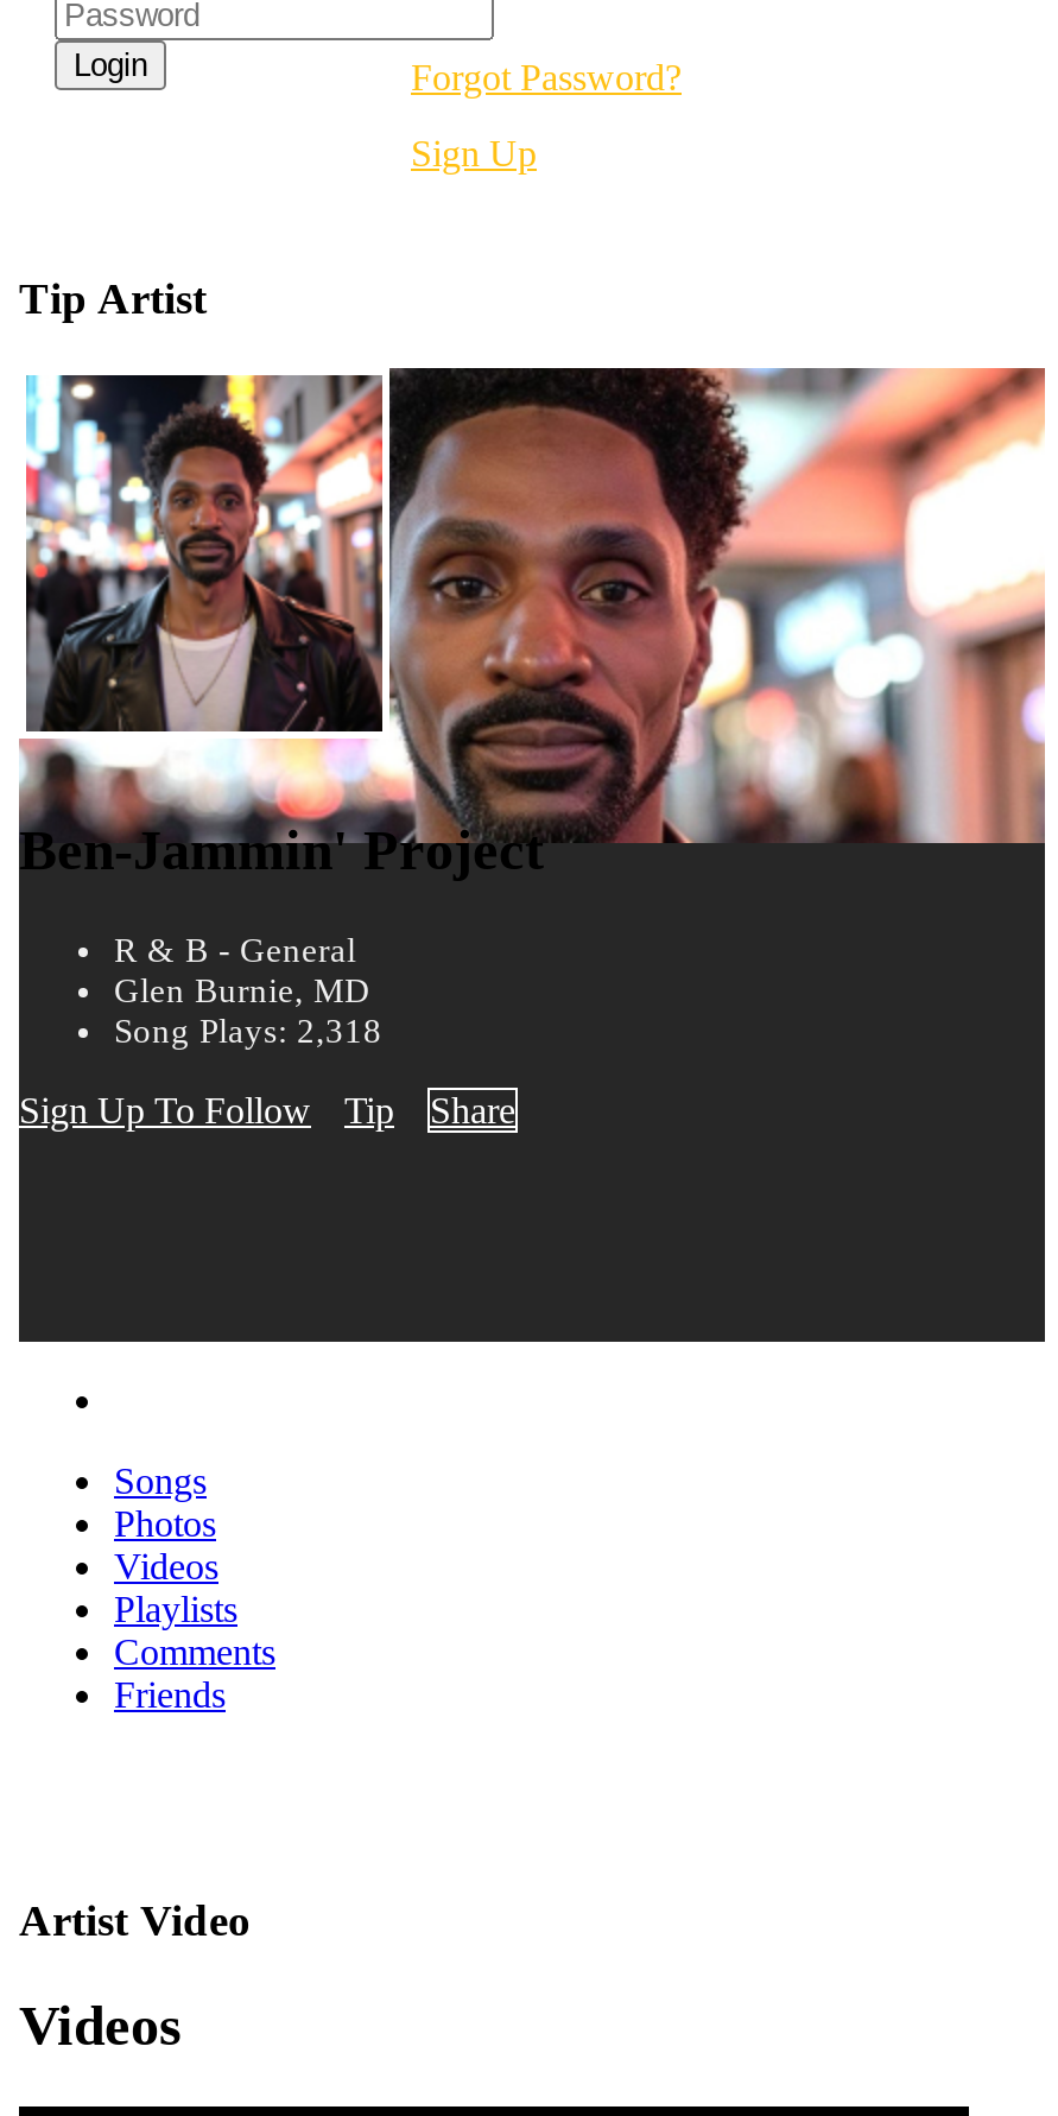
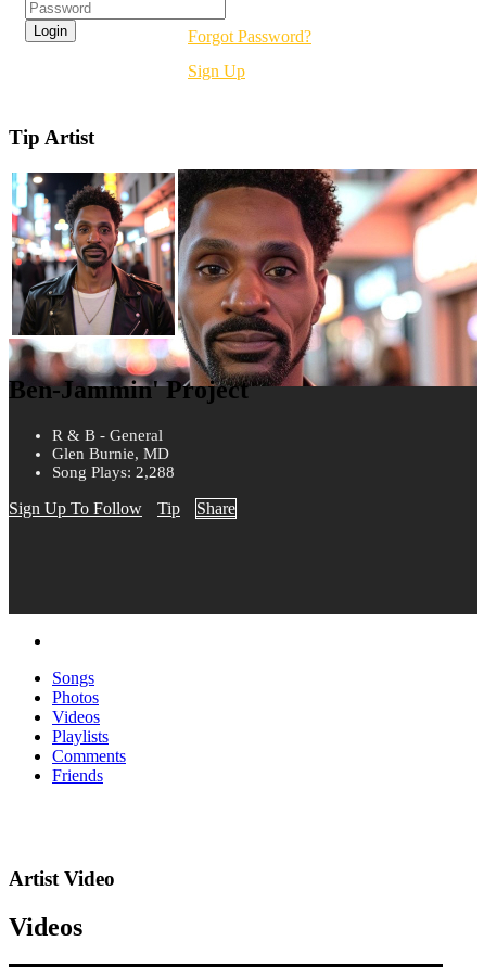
- Song Plays: 2,318
+ Song Plays: 2,288
